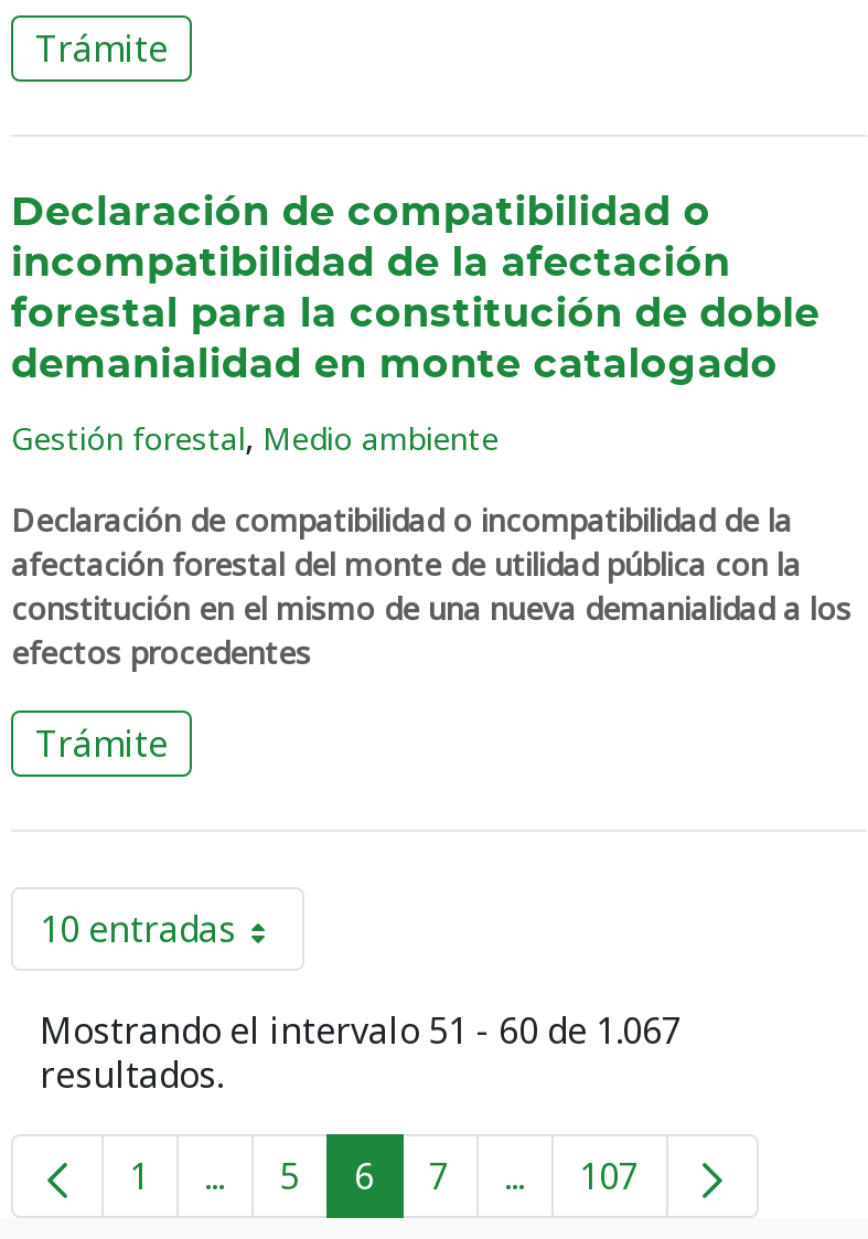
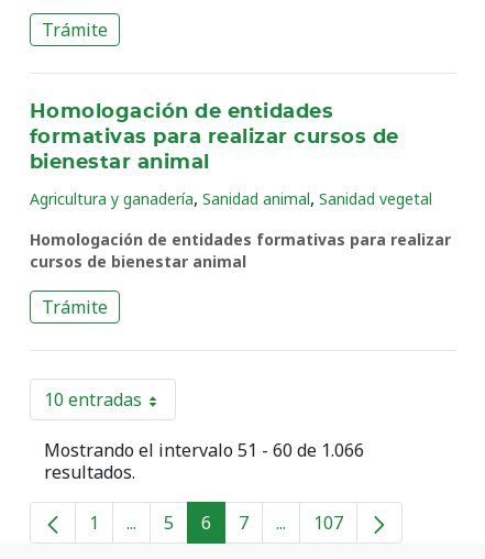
- Declaración de compatibilidad o
- incompatibilidad de la afectación
- forestal para la constitución de doble
- demanialidad en monte catalogado
+ Homologación de entidades
+ formativas para realizar cursos de
+ bienestar animal

- Gestión forestal, Medio ambiente
+ Agricultura y ganadería, Sanidad animal, Sanidad vegetal

- Declaración de compatibilidad o incompatibilidad de la
- afectación forestal del monte de utilidad pública con la
- constitución en el mismo de una nueva demanialidad a los
- efectos procedentes
+ Homologación de entidades formativas para realizar
+ cursos de bienestar animal

- Mostrando el intervalo 51 - 60 de 1.067
+ Mostrando el intervalo 51 - 60 de 1.066
